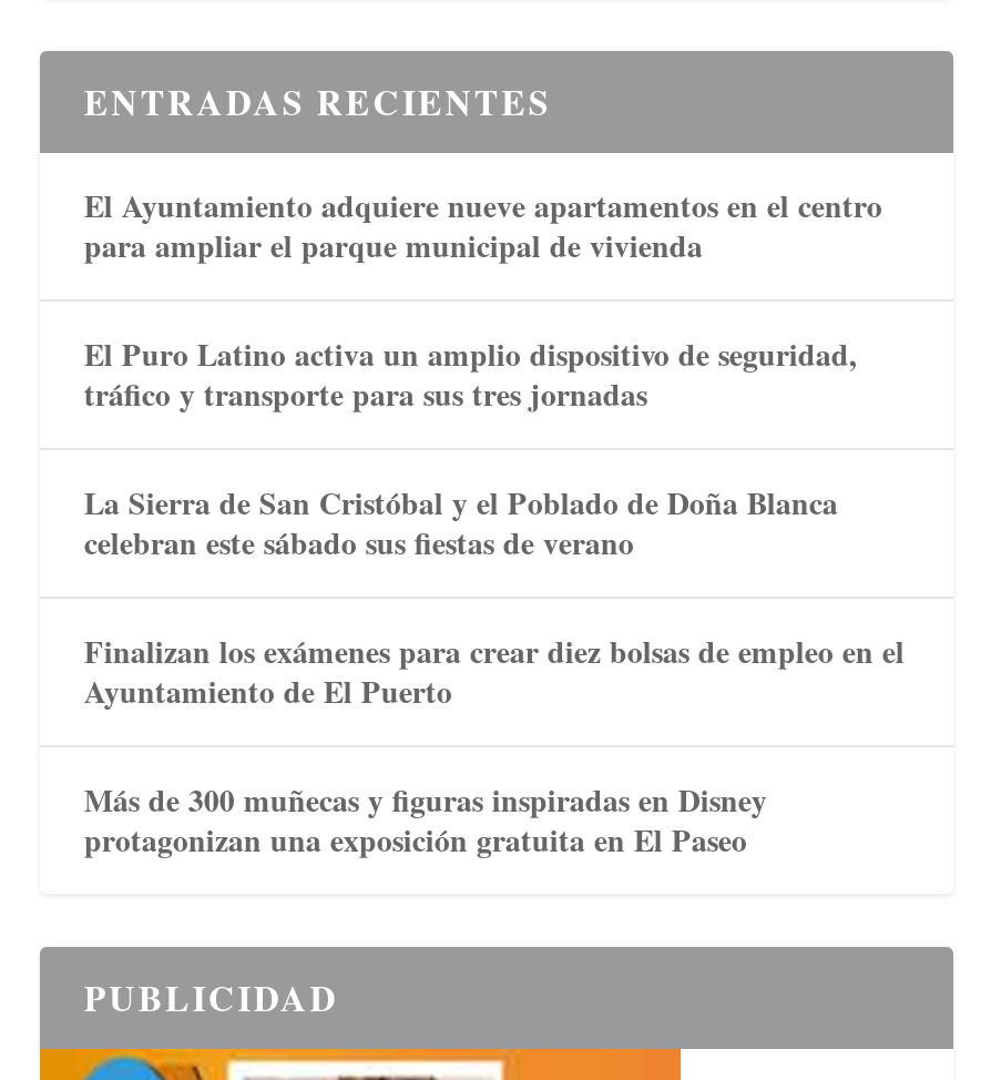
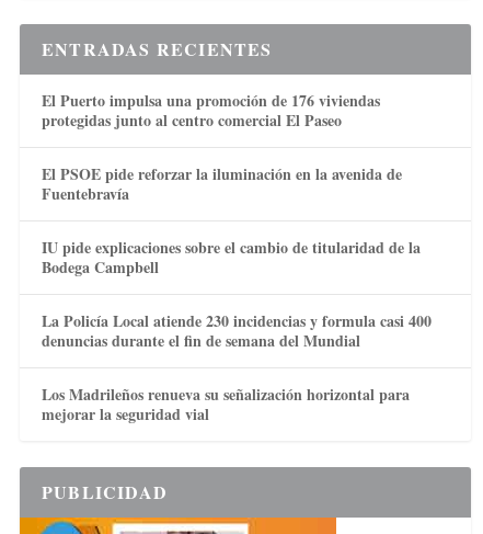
- El Ayuntamiento adquiere nueve apartamentos en el centro
- para ampliar el parque municipal de vivienda
+ El Puerto impulsa una promoción de 176 viviendas
+ protegidas junto al centro comercial El Paseo

- El Puro Latino activa un amplio dispositivo de seguridad,
- tráfico y transporte para sus tres jornadas
+ El PSOE pide reforzar la iluminación en la avenida de
+ Fuentebravía

- La Sierra de San Cristóbal y el Poblado de Doña Blanca
- celebran este sábado sus fiestas de verano
+ IU pide explicaciones sobre el cambio de titularidad de la
+ Bodega Campbell

- Finalizan los exámenes para crear diez bolsas de empleo en el
- Ayuntamiento de El Puerto
+ La Policía Local atiende 230 incidencias y formula casi 400
+ denuncias durante el fin de semana del Mundial

- Más de 300 muñecas y figuras inspiradas en Disney
- protagonizan una exposición gratuita en El Paseo
+ Los Madrileños renueva su señalización horizontal para
+ mejorar la seguridad vial
